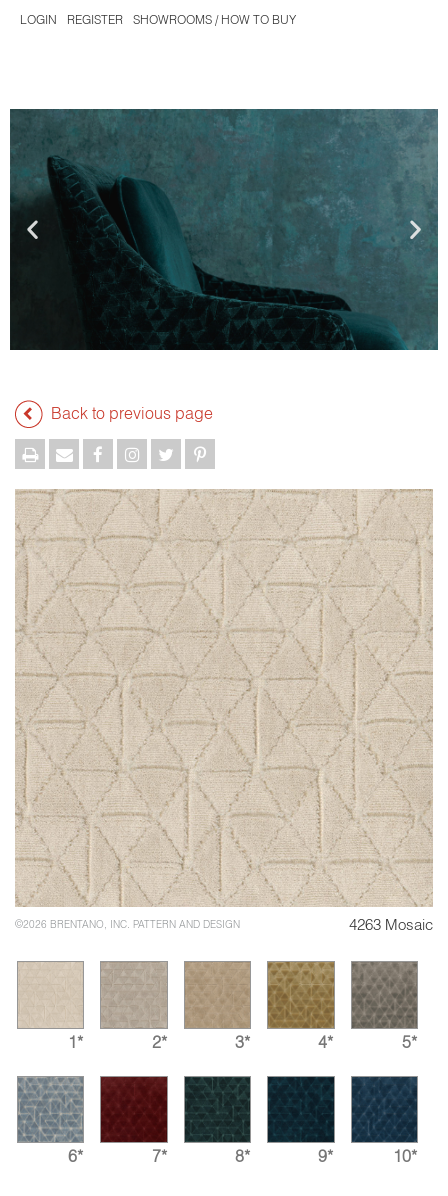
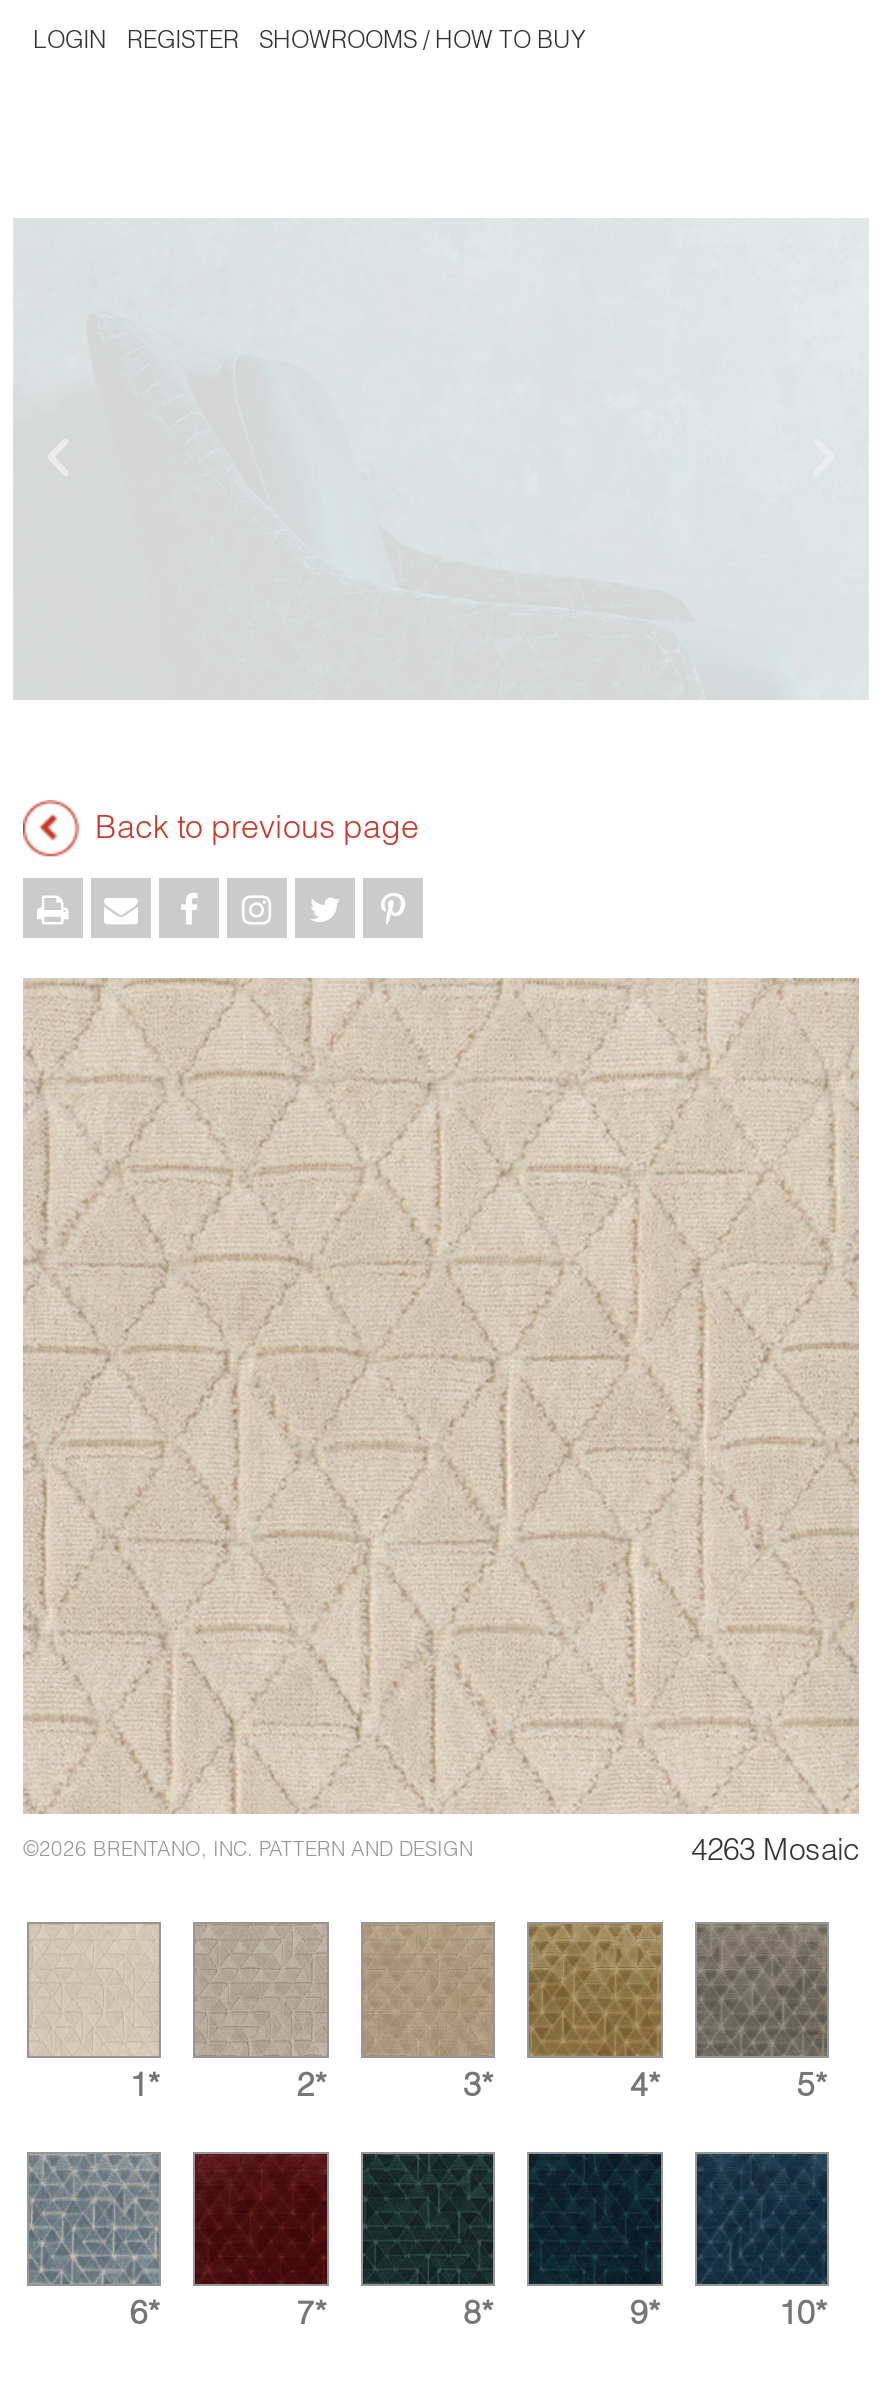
- [image]
